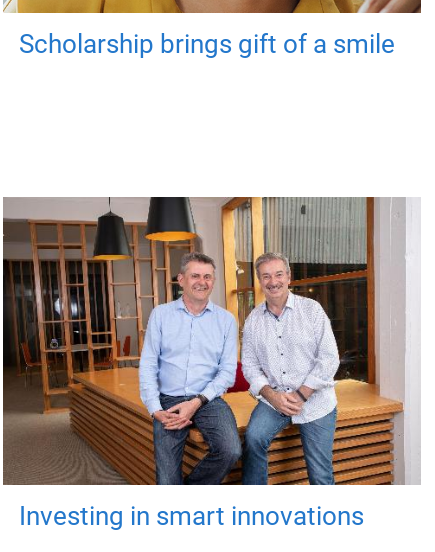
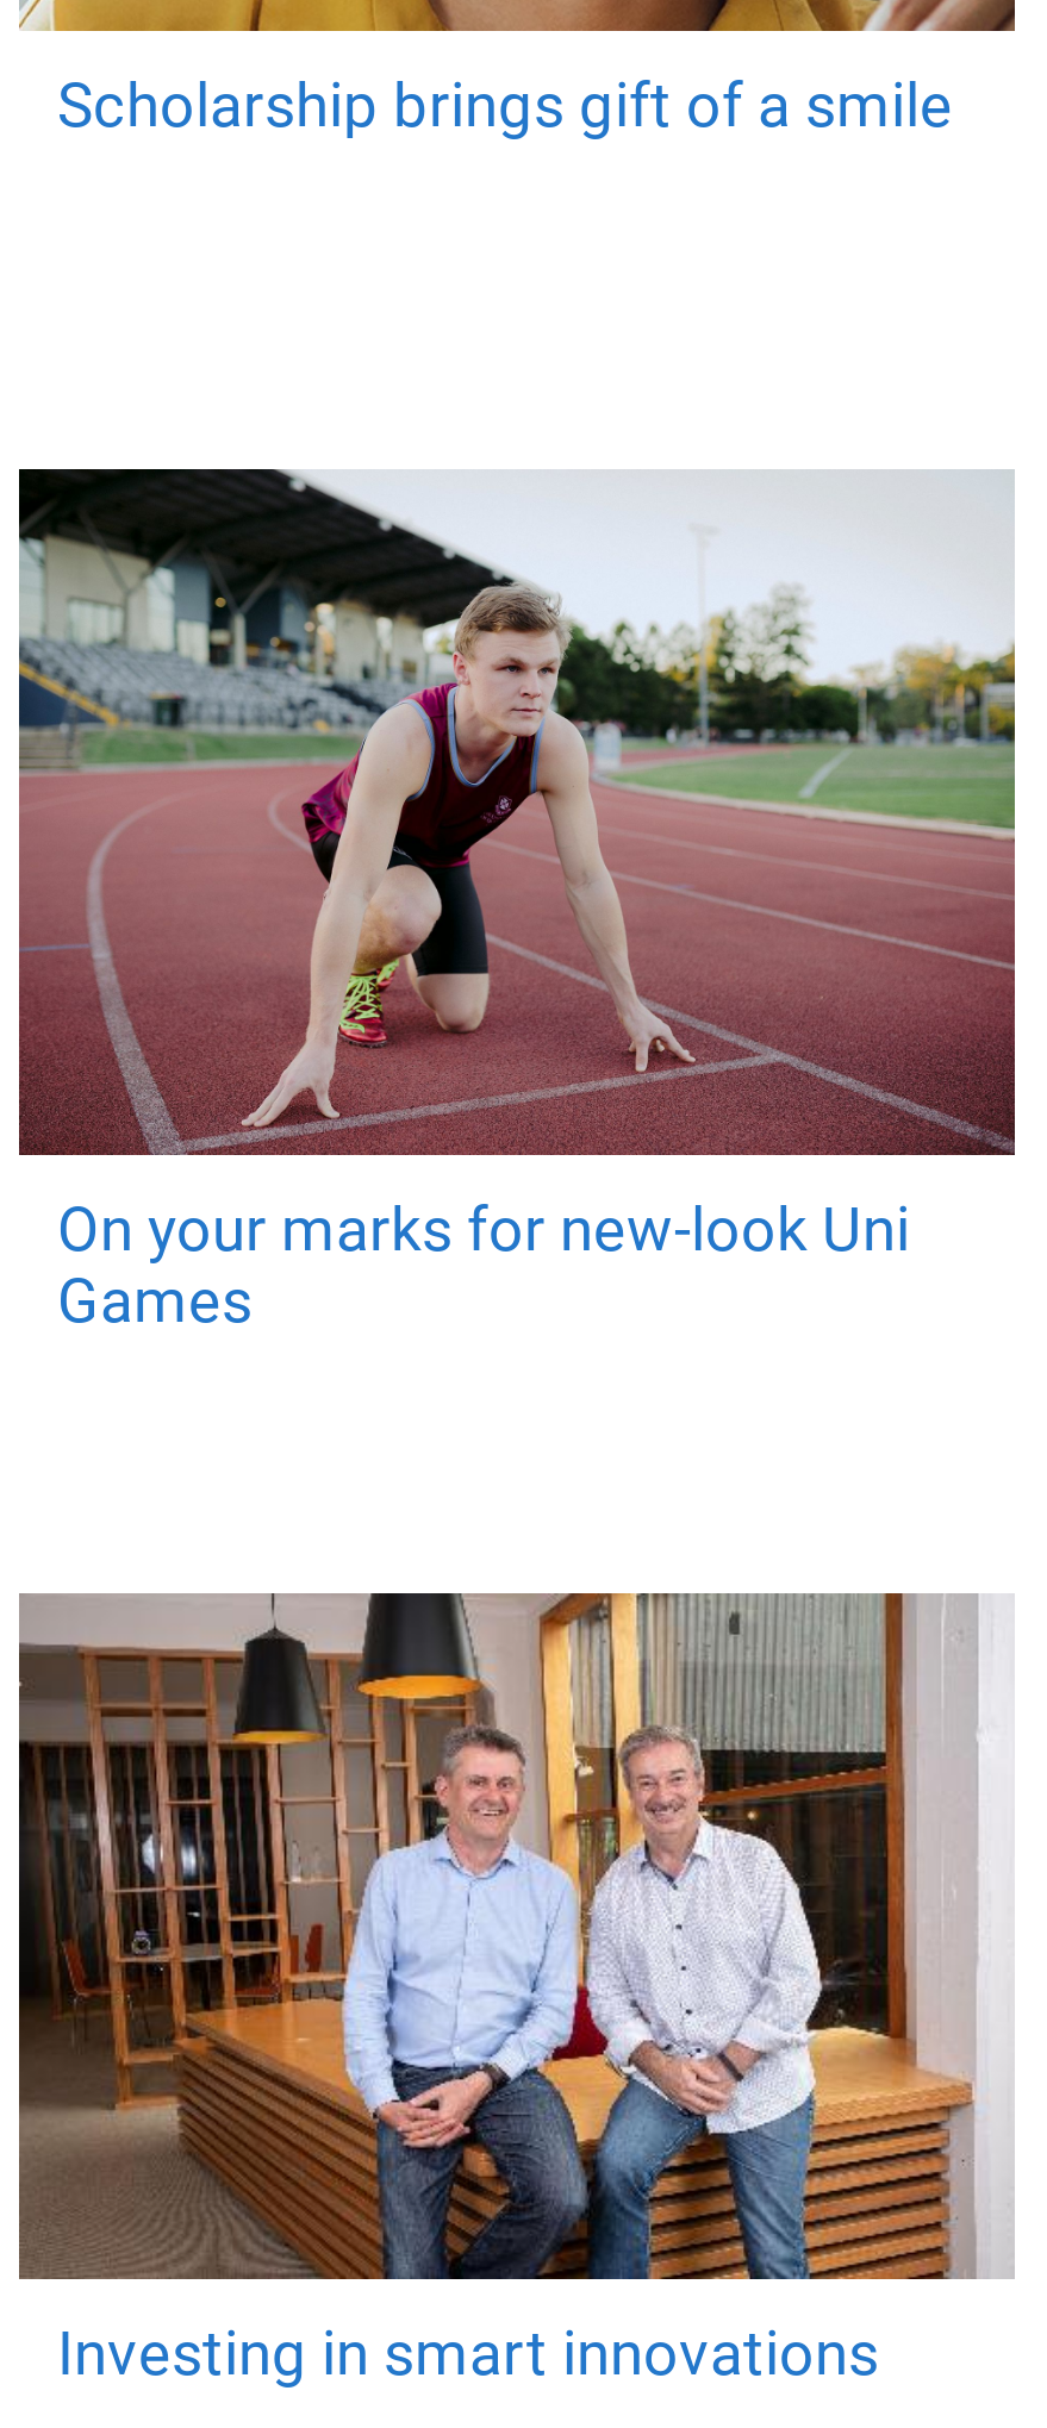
+ [image]
+ On your marks for new-look Uni
+ Games
